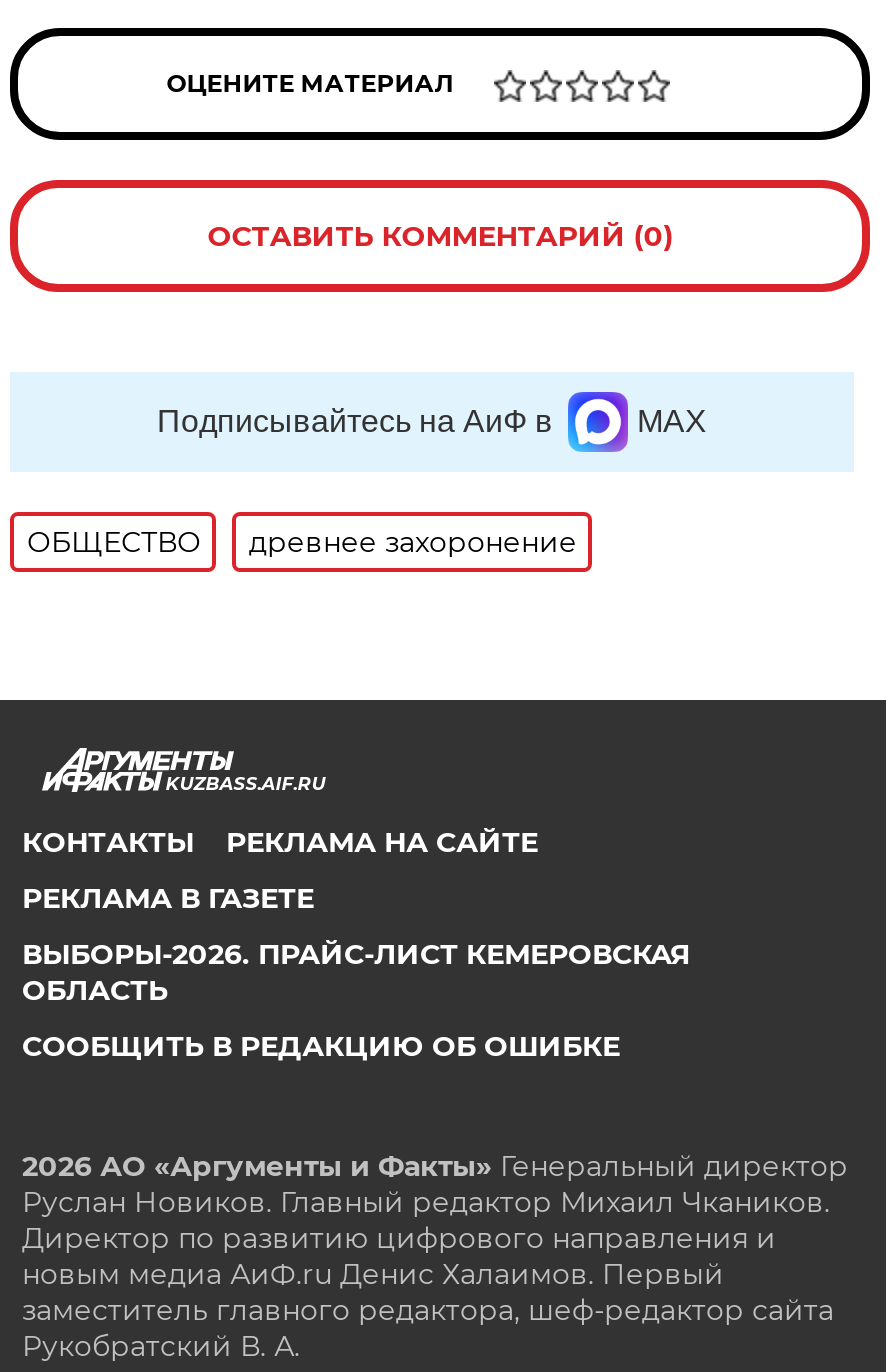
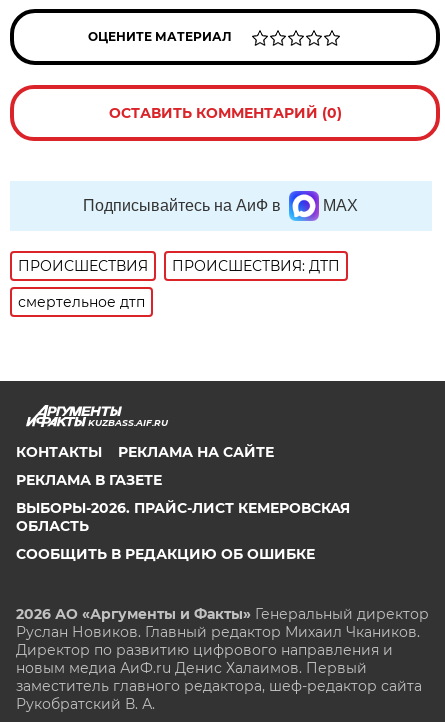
- ОБЩЕСТВО
- древнее захоронение
+ ПРОИСШЕСТВИЯ
+ ПРОИСШЕСТВИЯ: ДТП
+ смертельное дтп
